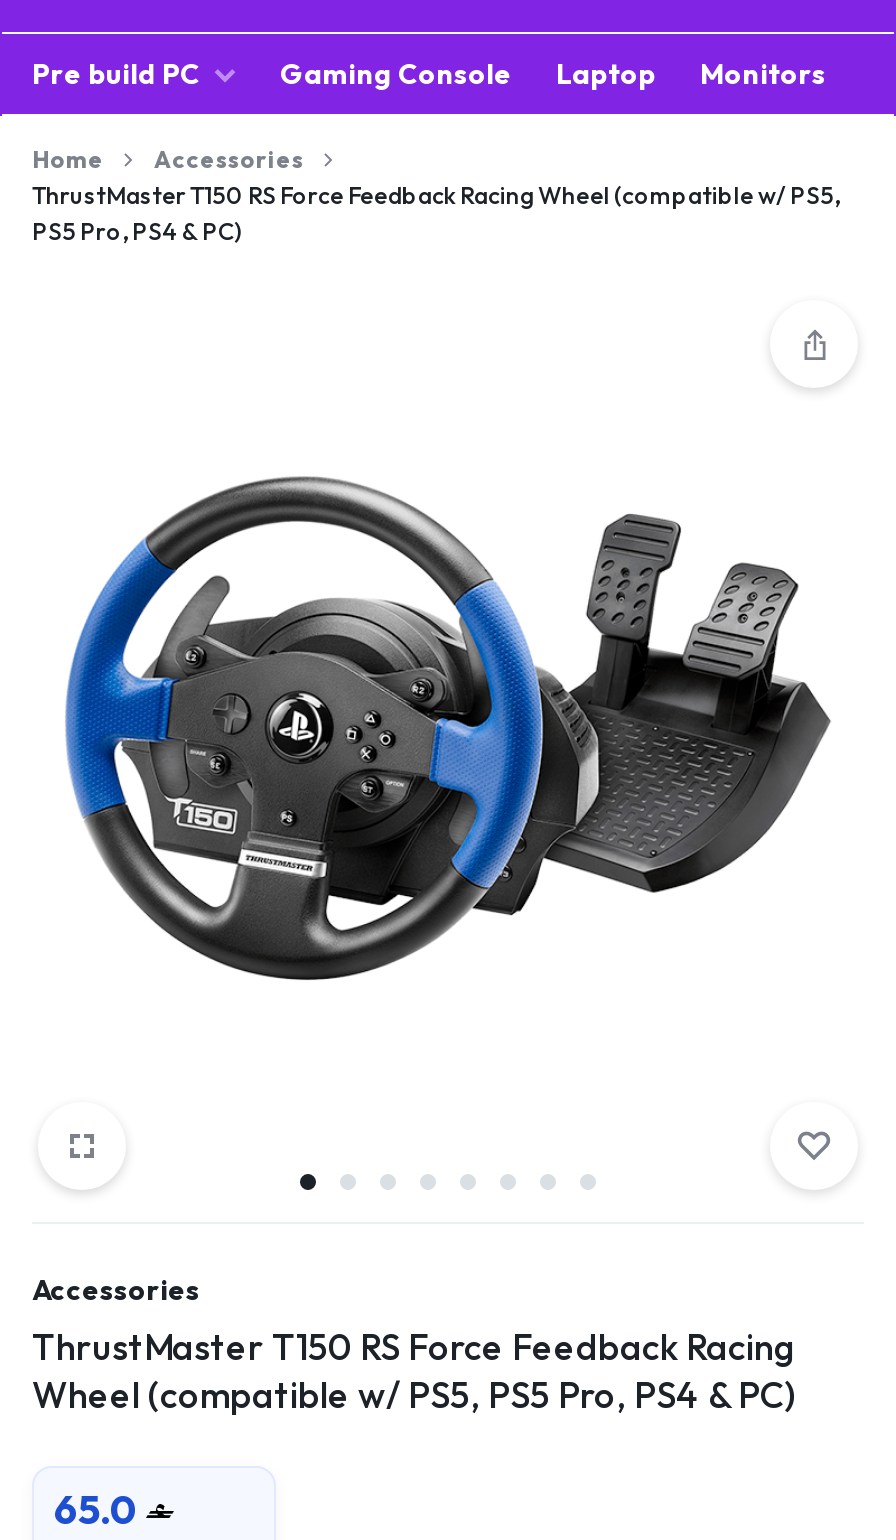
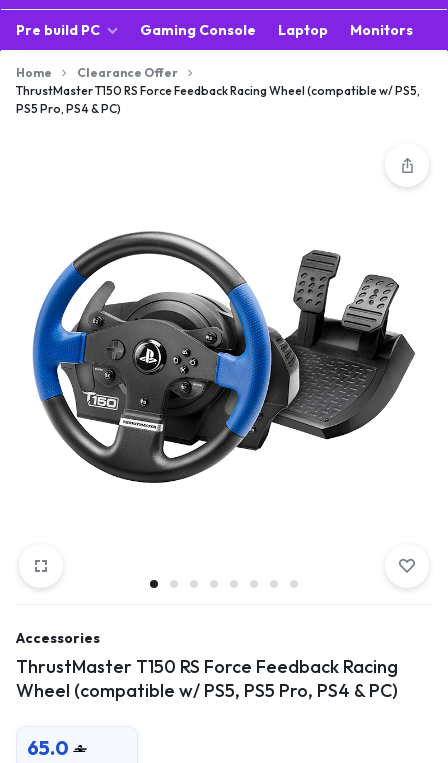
- Accessories
+ Clearance Offer
